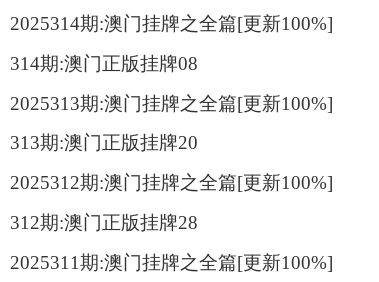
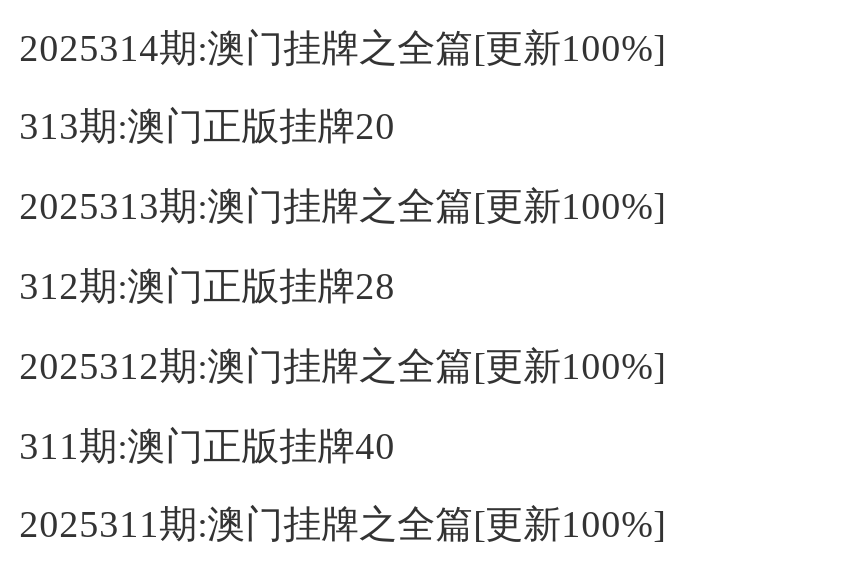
- 314期:澳门正版挂牌08

moved up: 313期:澳门正版挂牌20

+ 311期:澳门正版挂牌40

moved up: 312期:澳门正版挂牌28
